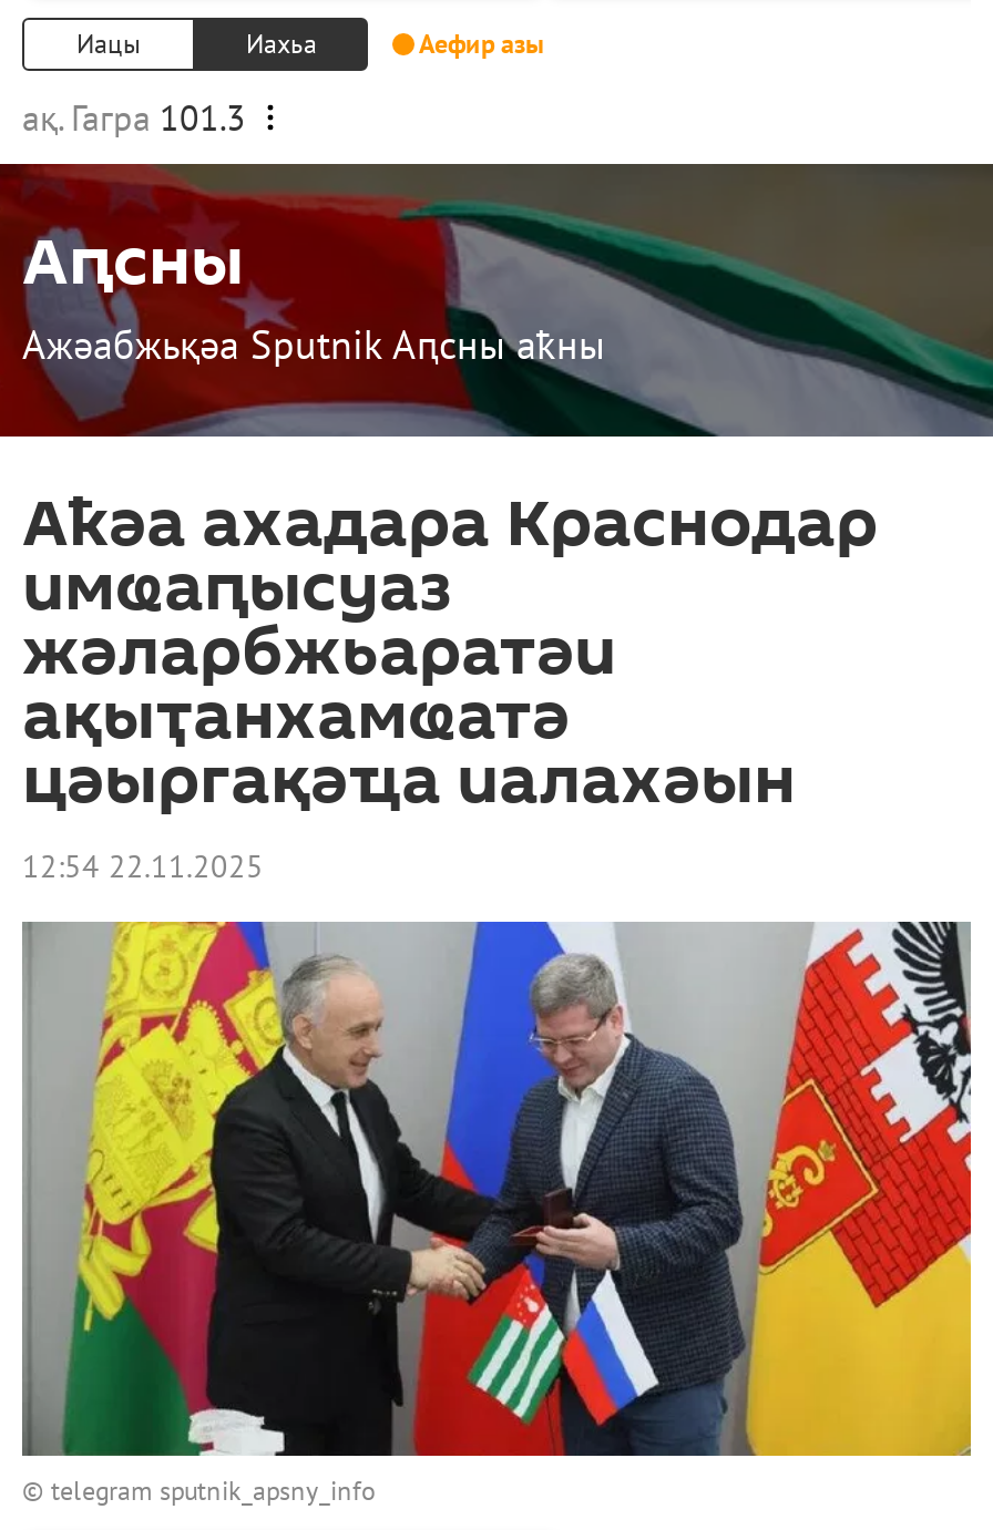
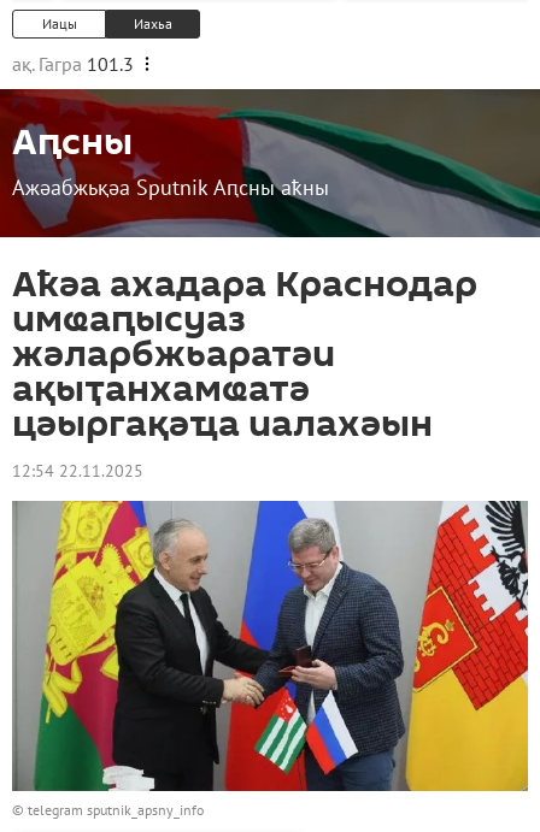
- Аефир азы
